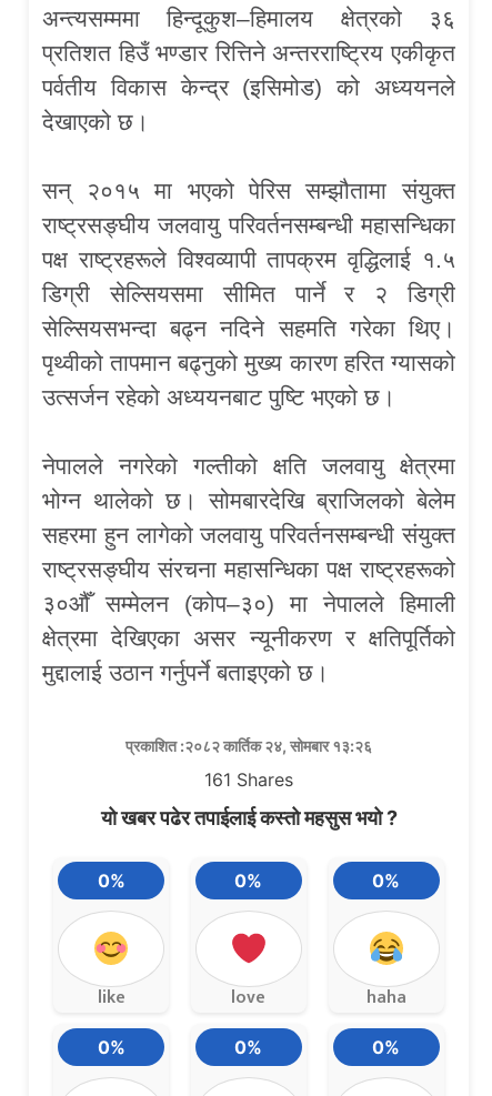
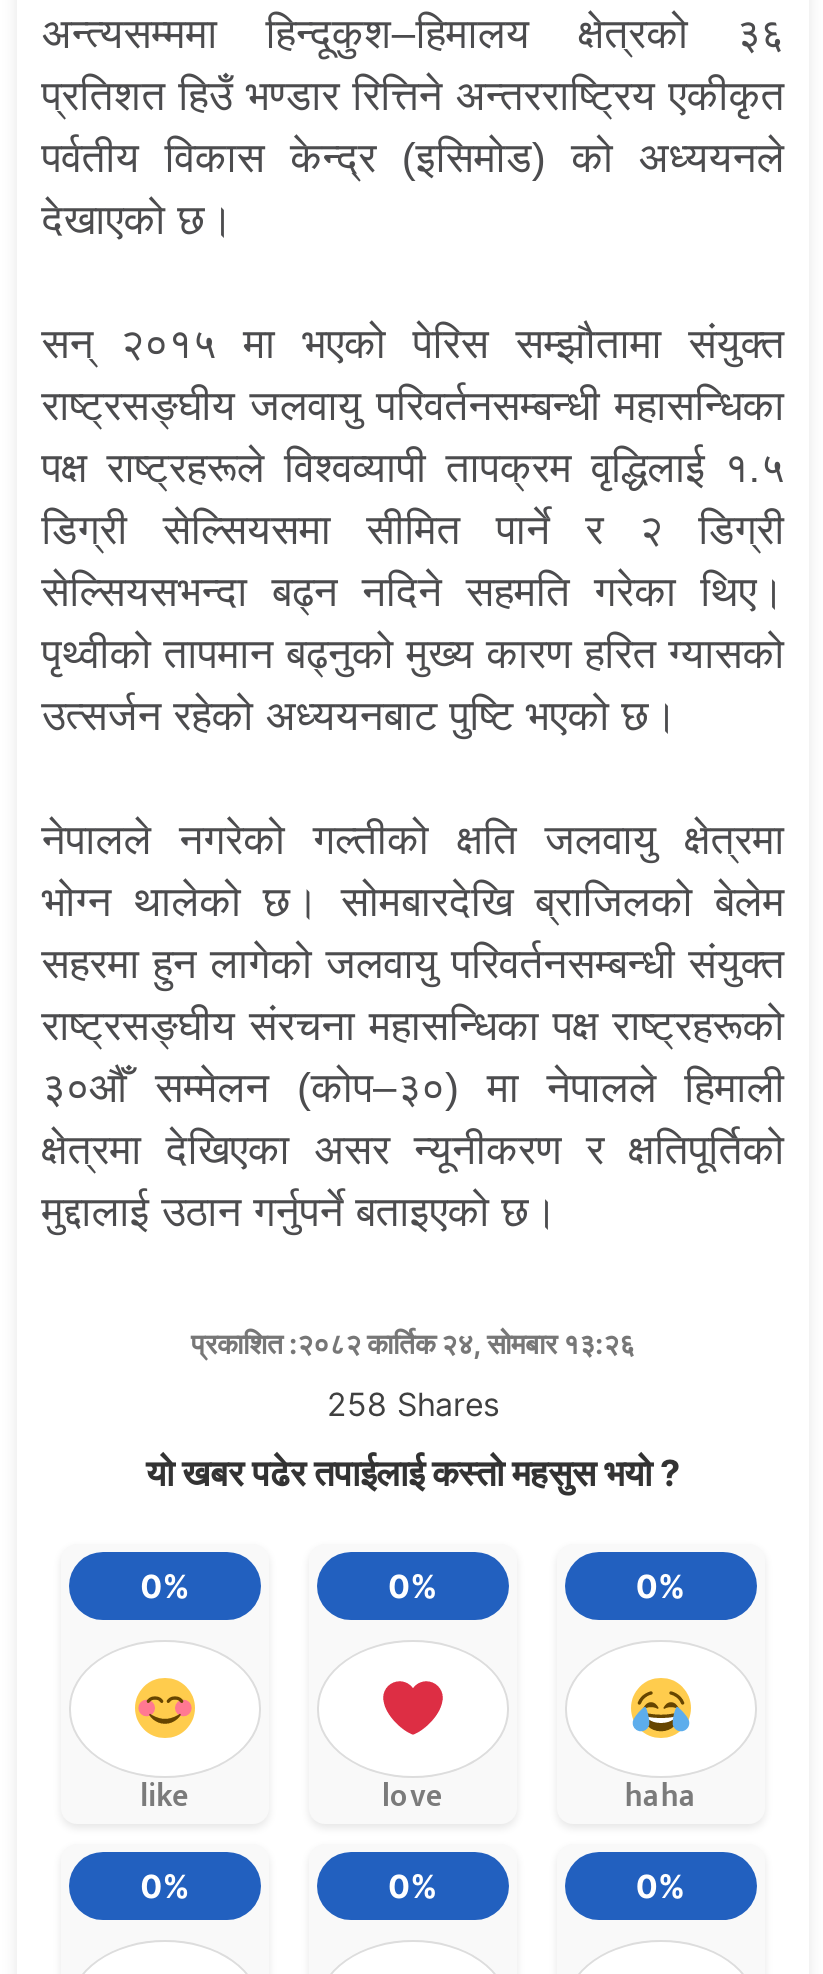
- 161 Shares
+ 258 Shares
